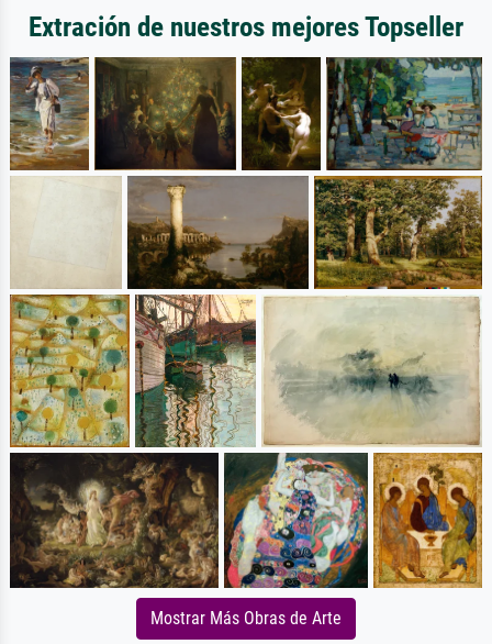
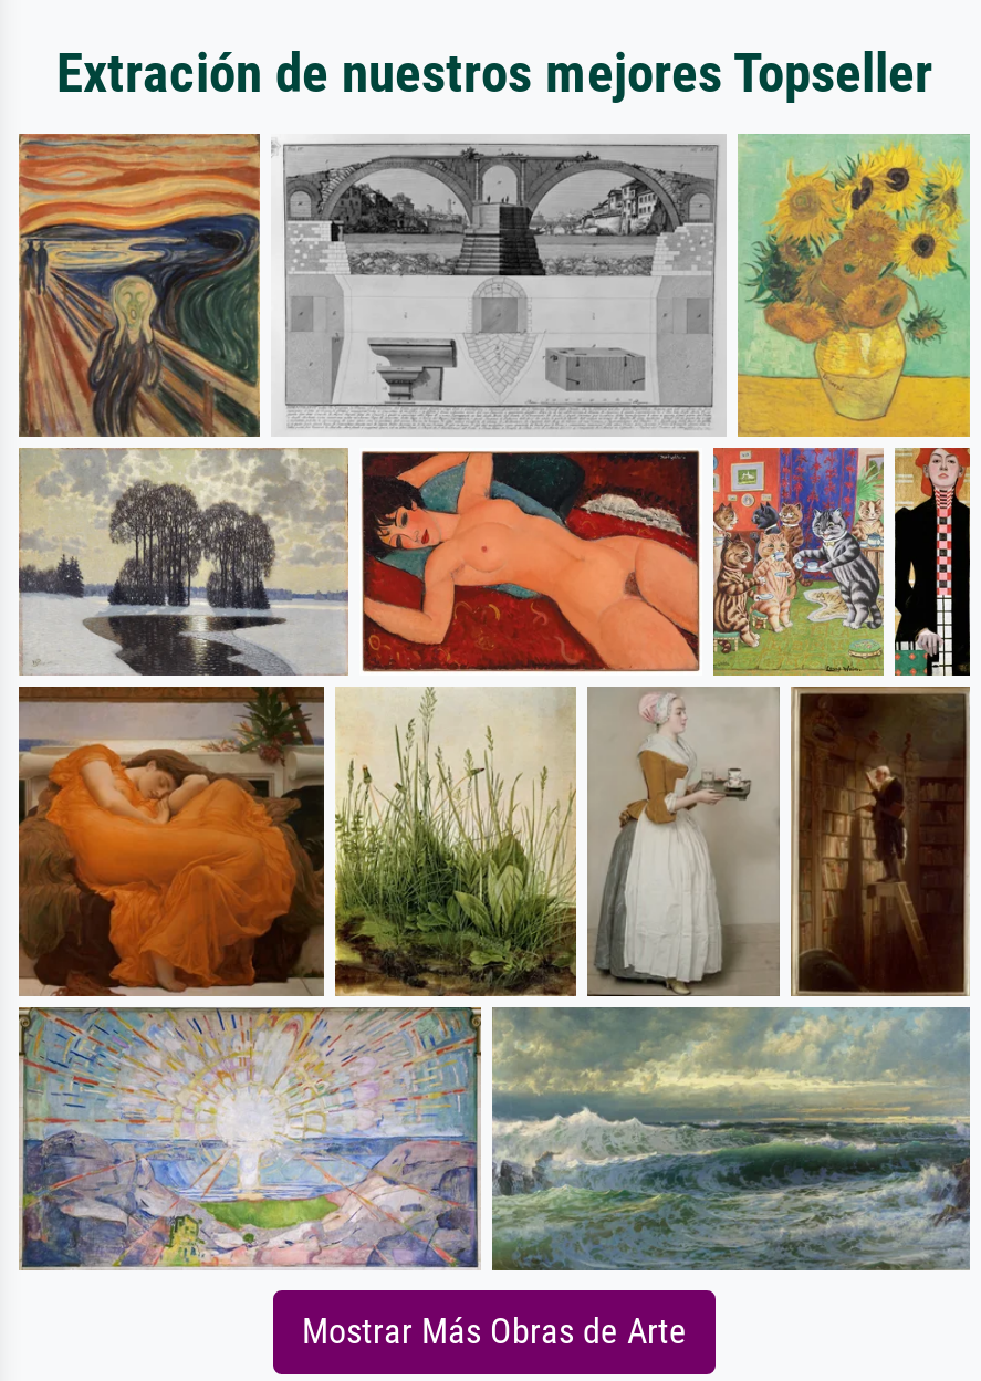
- [image]
+ [image]
